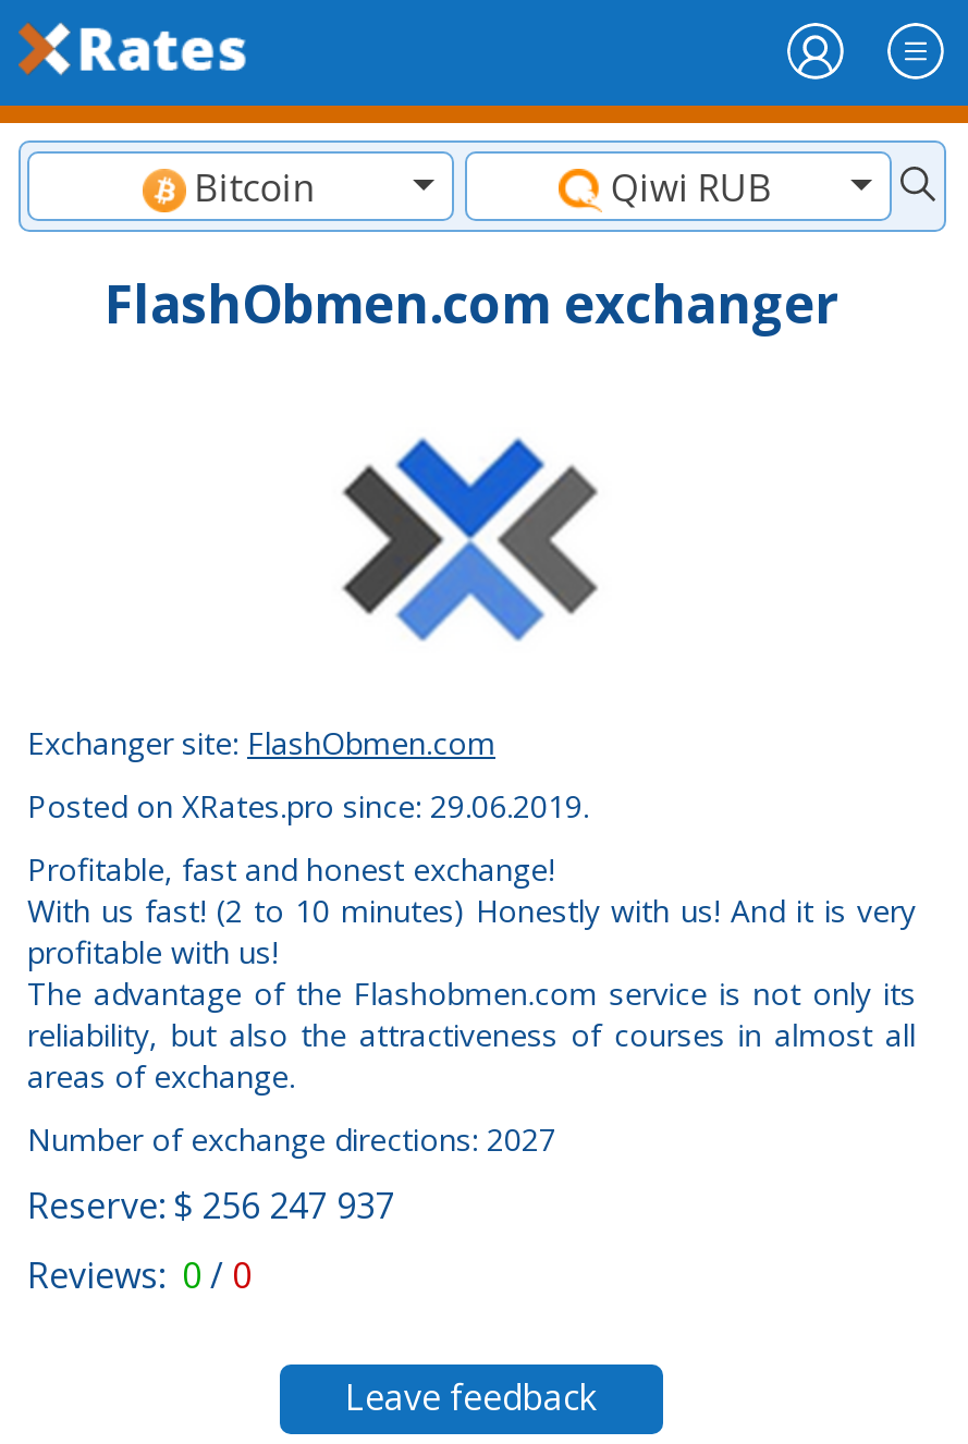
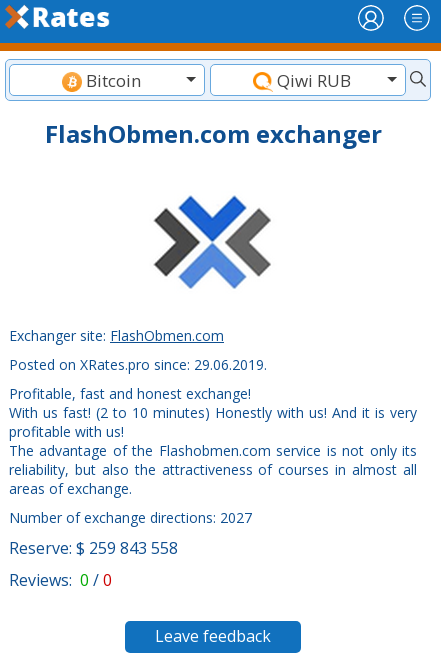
- Reserve: $ 256 247 937
+ Reserve: $ 259 843 558
